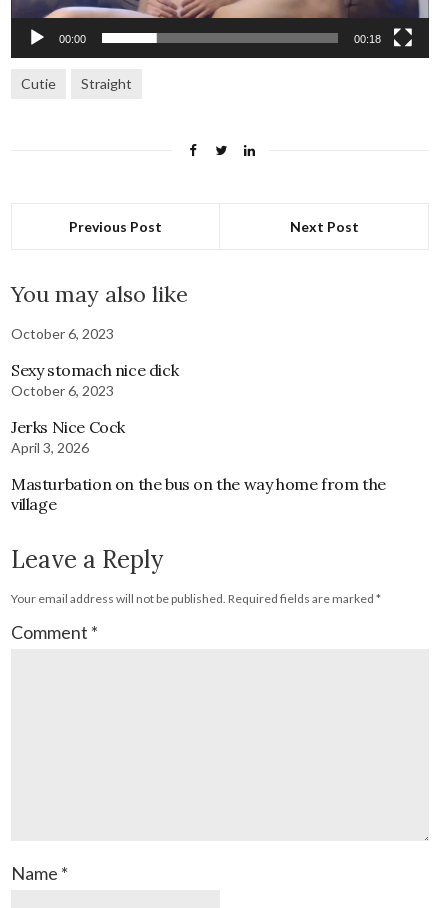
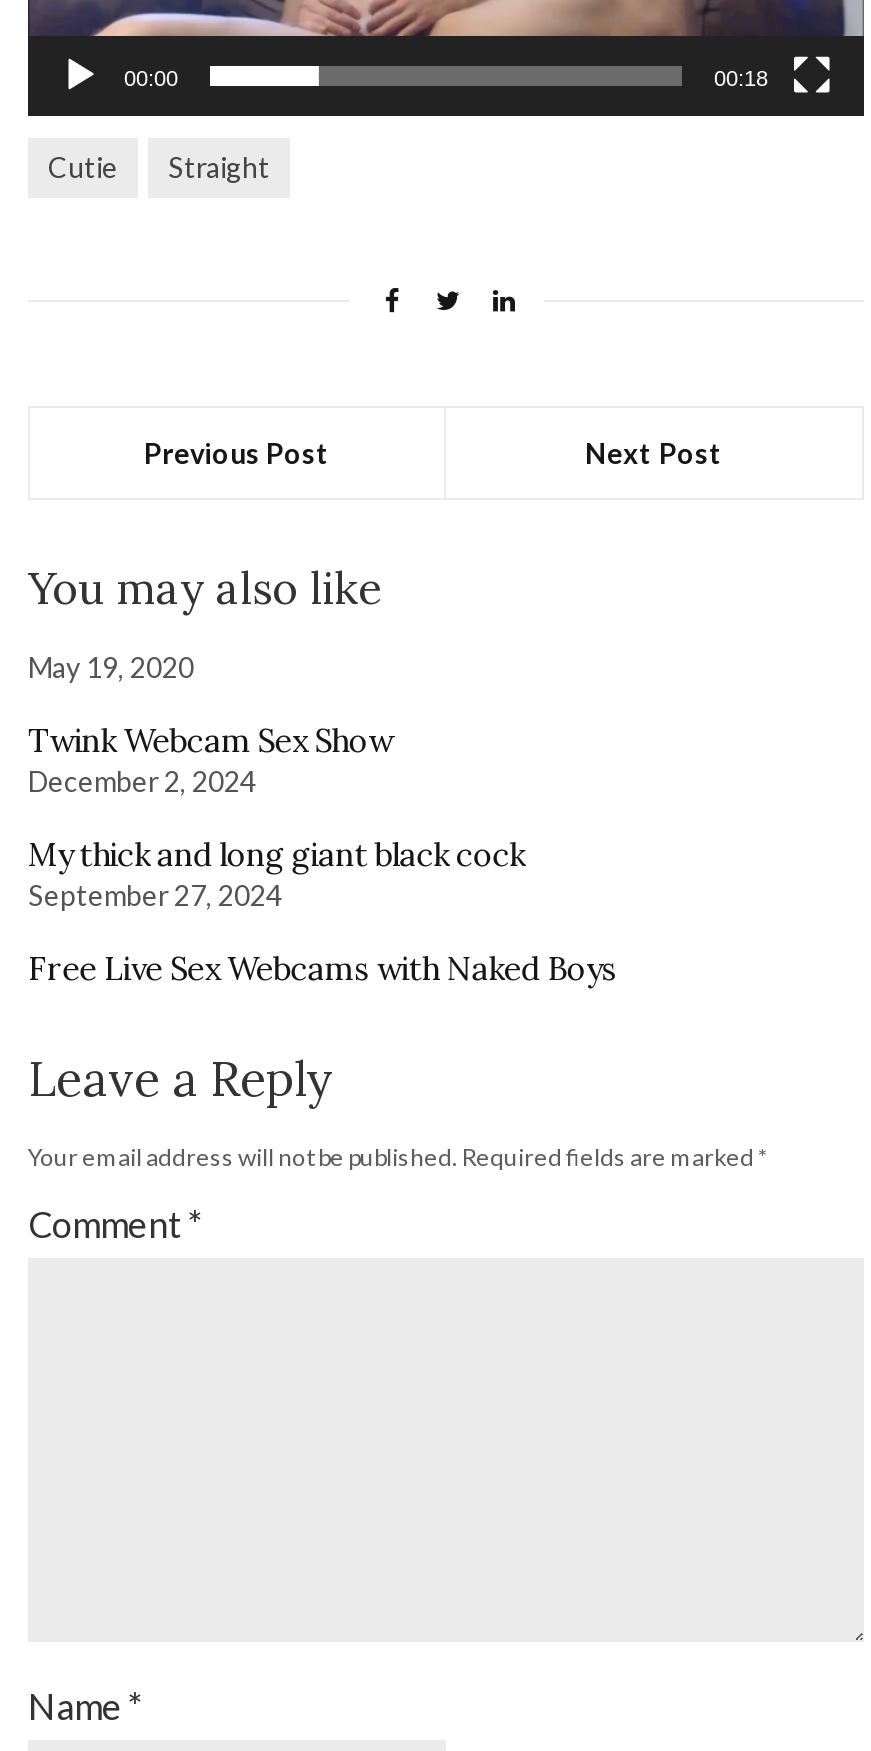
- October 6, 2023
+ May 19, 2020

- Sexy stomach nice dick
- October 6, 2023
+ Twink Webcam Sex Show
+ December 2, 2024

- Jerks Nice Cock
- April 3, 2026
+ My thick and long giant black cock
+ September 27, 2024

- Masturbation on the bus on the way home from the
- village
+ Free Live Sex Webcams with Naked Boys
